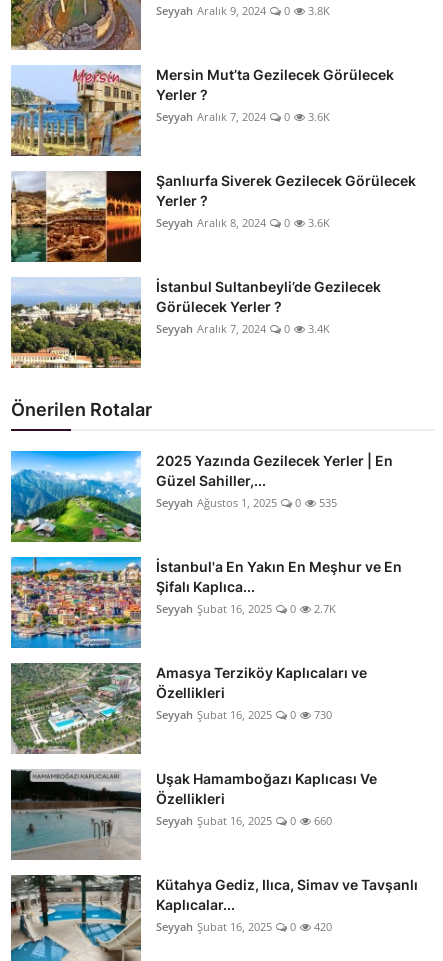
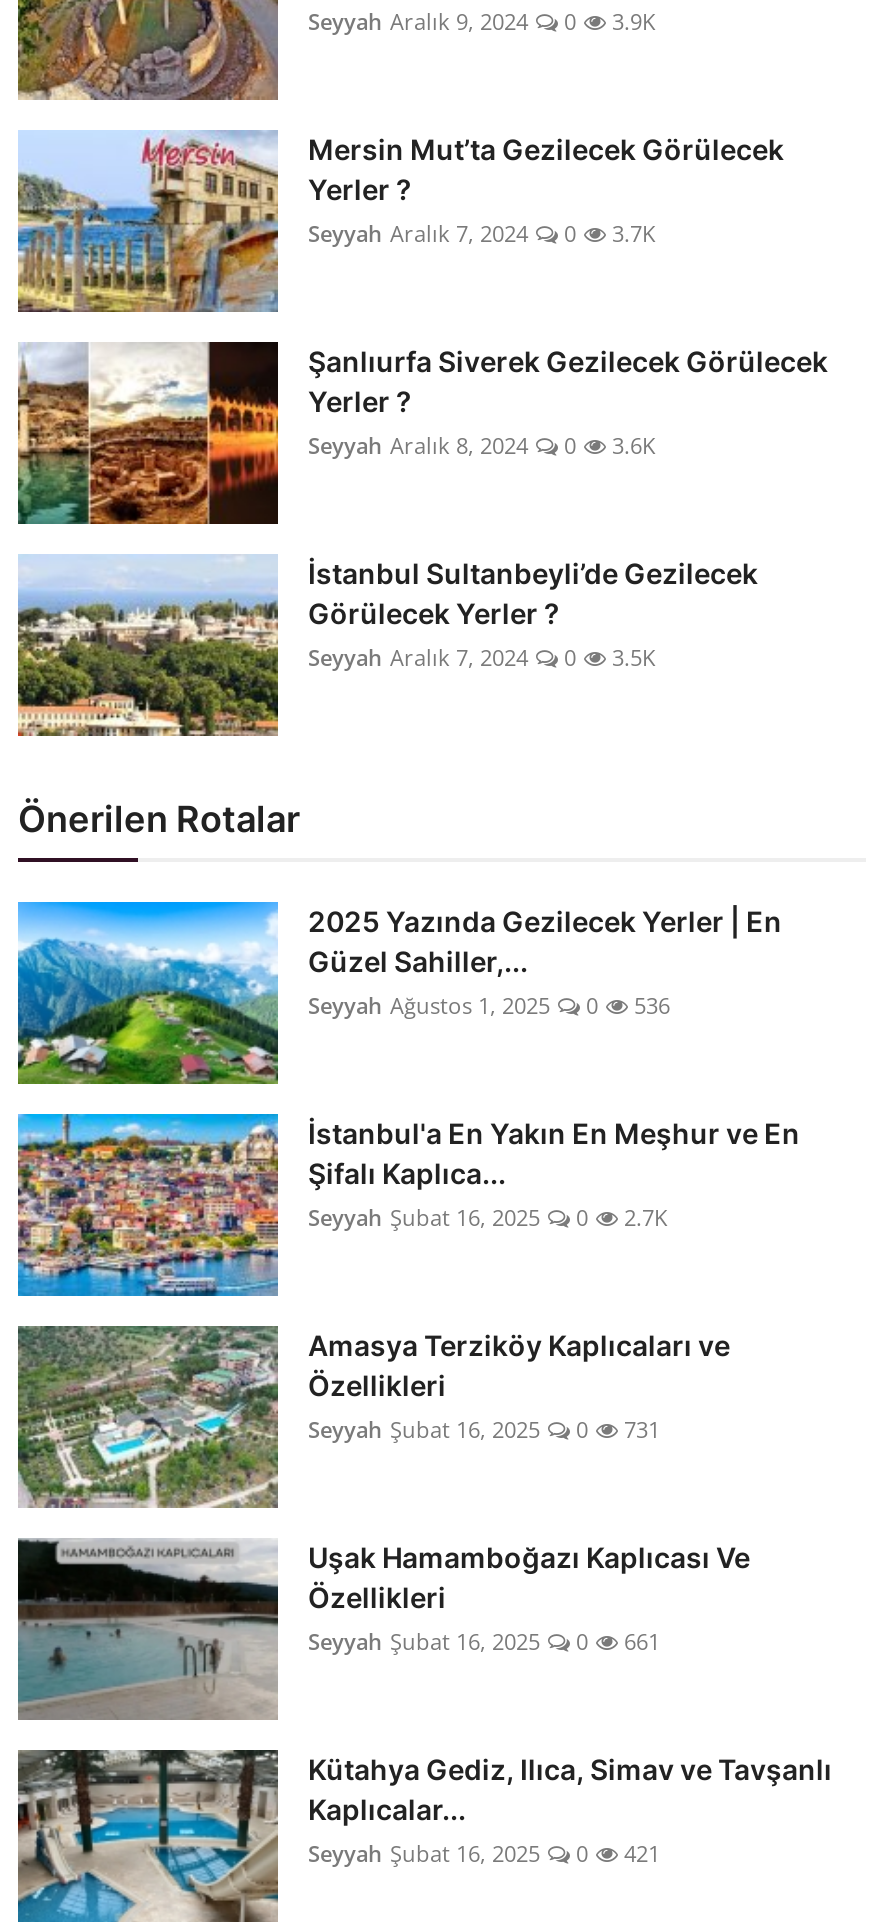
- Seyyah Aralık 9, 2024 0 3.8K
+ Seyyah Aralık 9, 2024 0 3.9K

- Seyyah Aralık 7, 2024 0 3.6K
+ Seyyah Aralık 7, 2024 0 3.7K

- Seyyah Aralık 7, 2024 0 3.4K
+ Seyyah Aralık 7, 2024 0 3.5K

- Seyyah Ağustos 1, 2025 0 535
+ Seyyah Ağustos 1, 2025 0 536

- Seyyah Şubat 16, 2025 0 730
+ Seyyah Şubat 16, 2025 0 731

- Seyyah Şubat 16, 2025 0 660
+ Seyyah Şubat 16, 2025 0 661

- Seyyah Şubat 16, 2025 0 420
+ Seyyah Şubat 16, 2025 0 421
